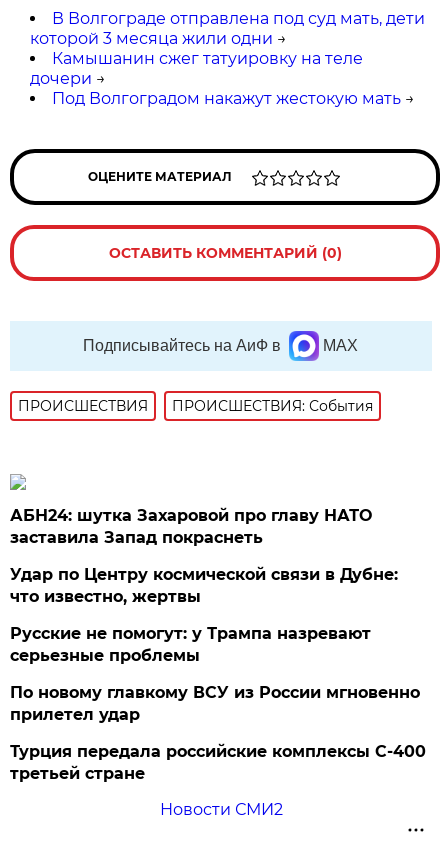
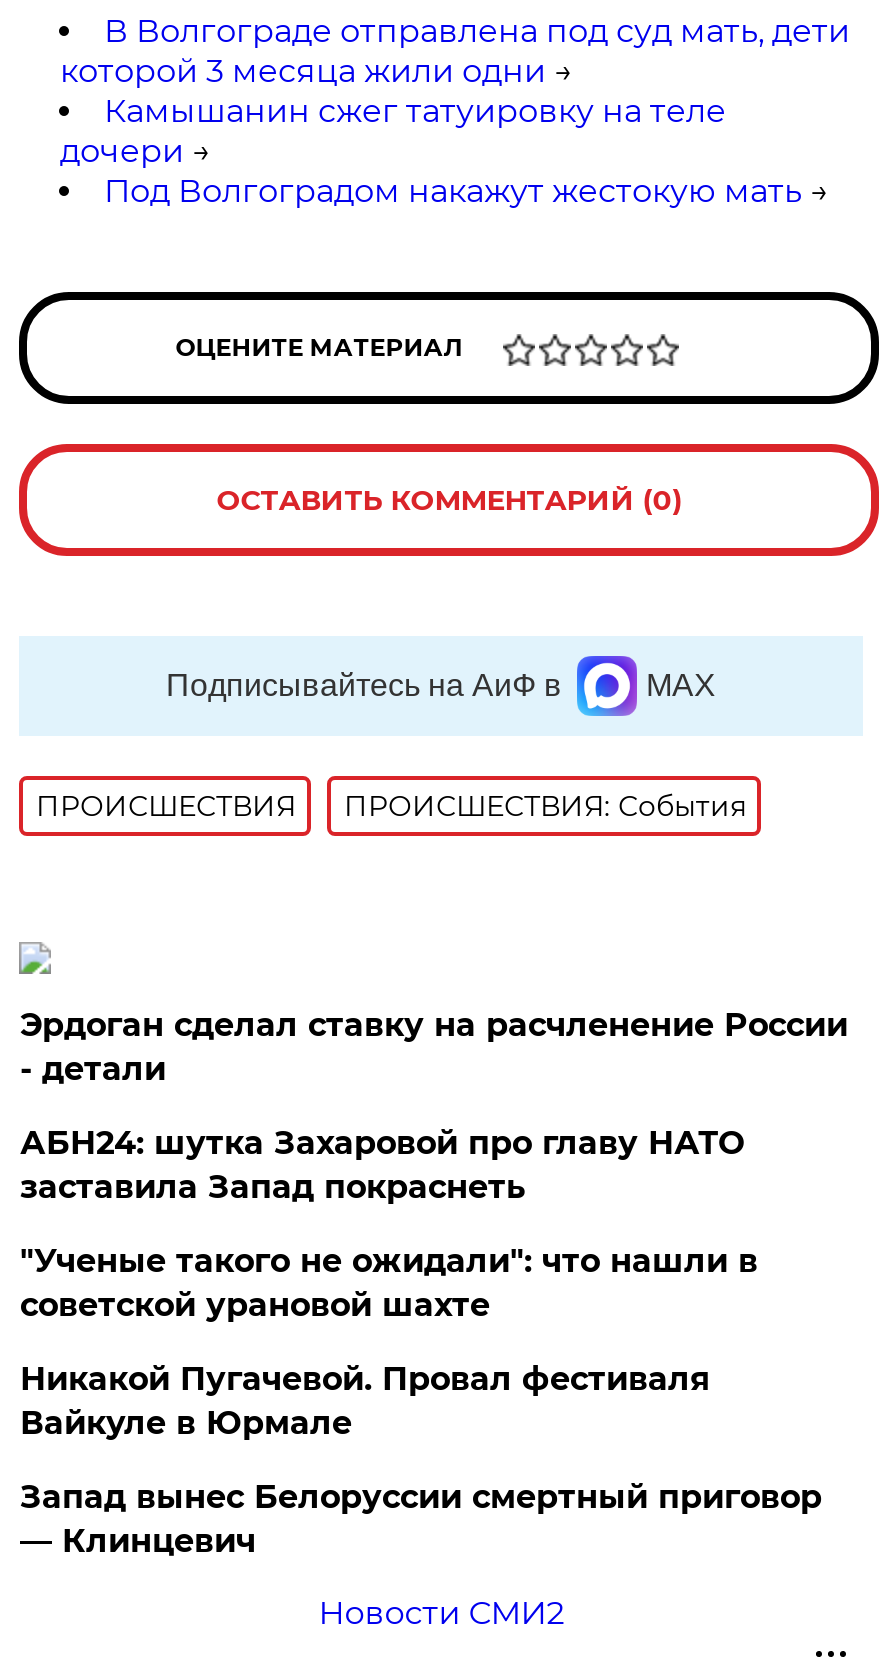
+ Эрдоган сделал ставку на расчленение России
+ - детали

moved down: АБН24: шутка Захаровой про главу НАТО | заставила Запад покраснеть

- Удар по Центру космической связи в Дубне:
- что известно, жертвы
- Русские не помогут: у Трампа назревают
- серьезные проблемы
- По новому главкому ВСУ из России мгновенно
- прилетел удар
- Турция передала российские комплексы С-400
- третьей стране
+ "Ученые такого не ожидали": что нашли в
+ советской урановой шахте
+ Никакой Пугачевой. Провал фестиваля
+ Вайкуле в Юрмале
+ Запад вынес Белоруссии смертный приговор
+ — Клинцевич
